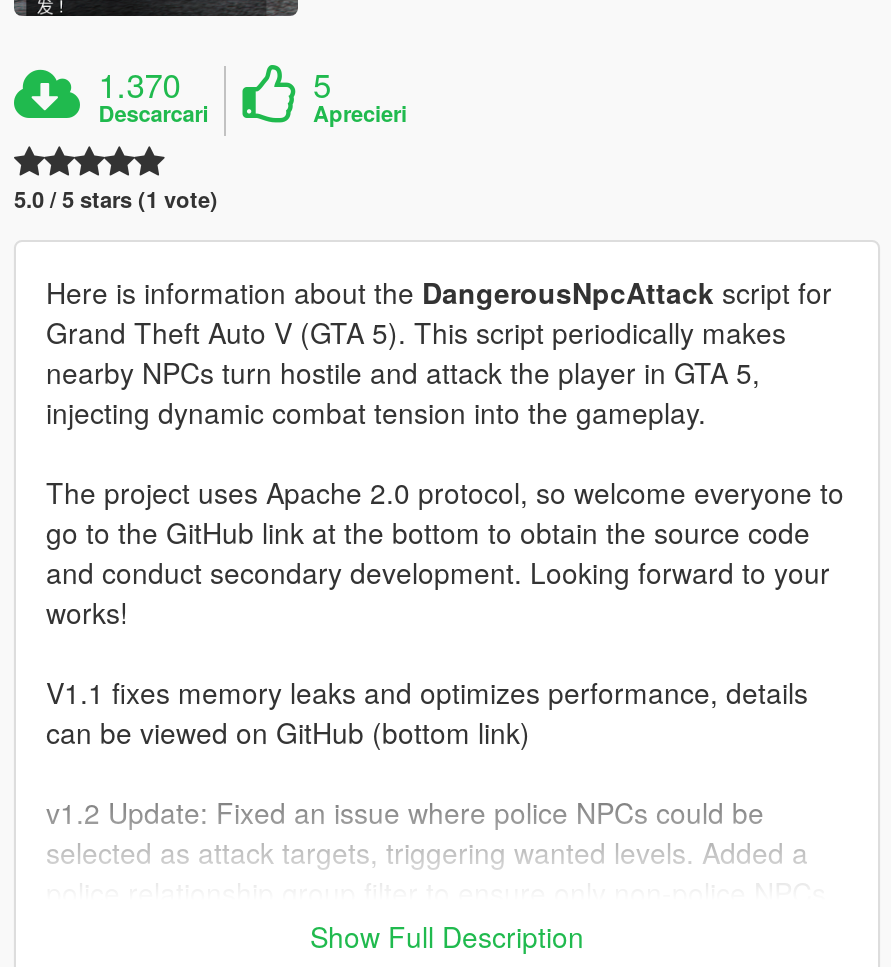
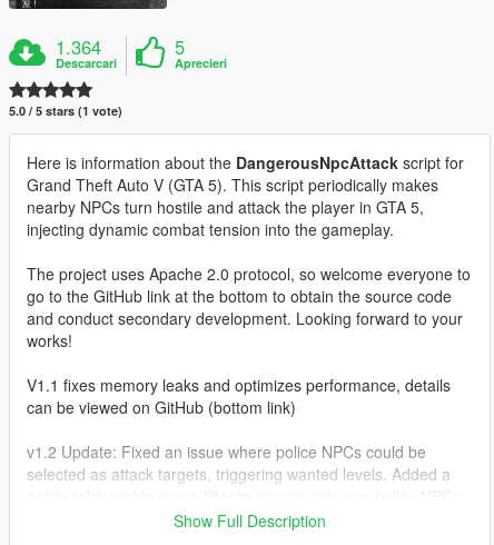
- 1.370
+ 1.364
